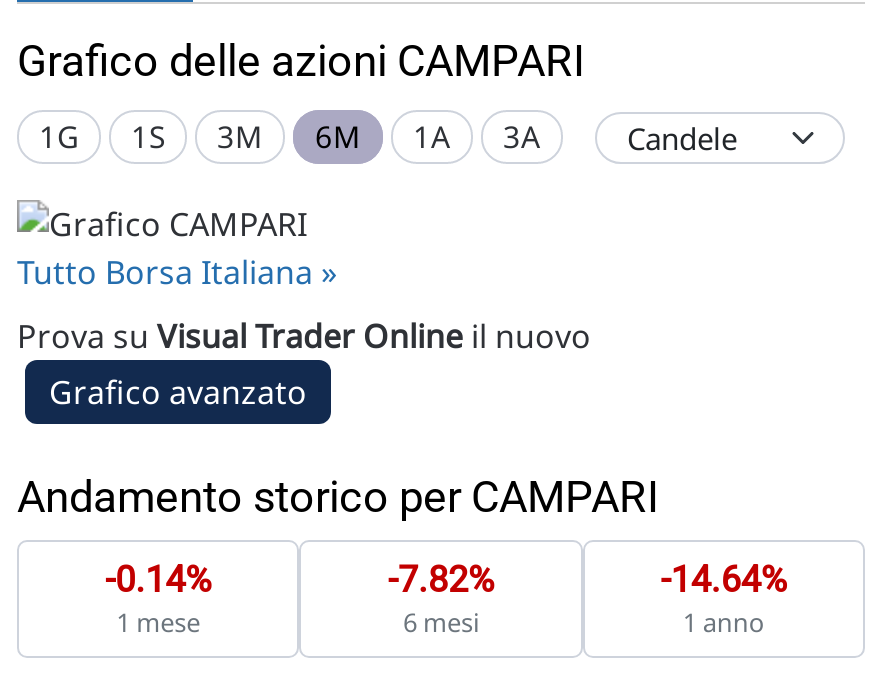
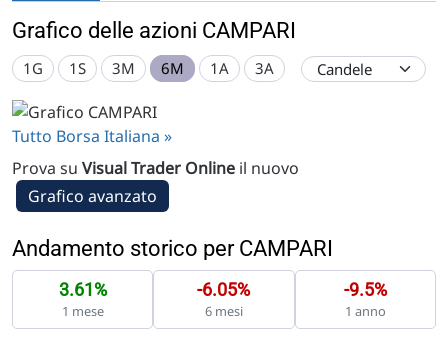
- -0.14%
+ 3.61%

- -7.82%
+ -6.05%

- -14.64%
+ -9.5%
